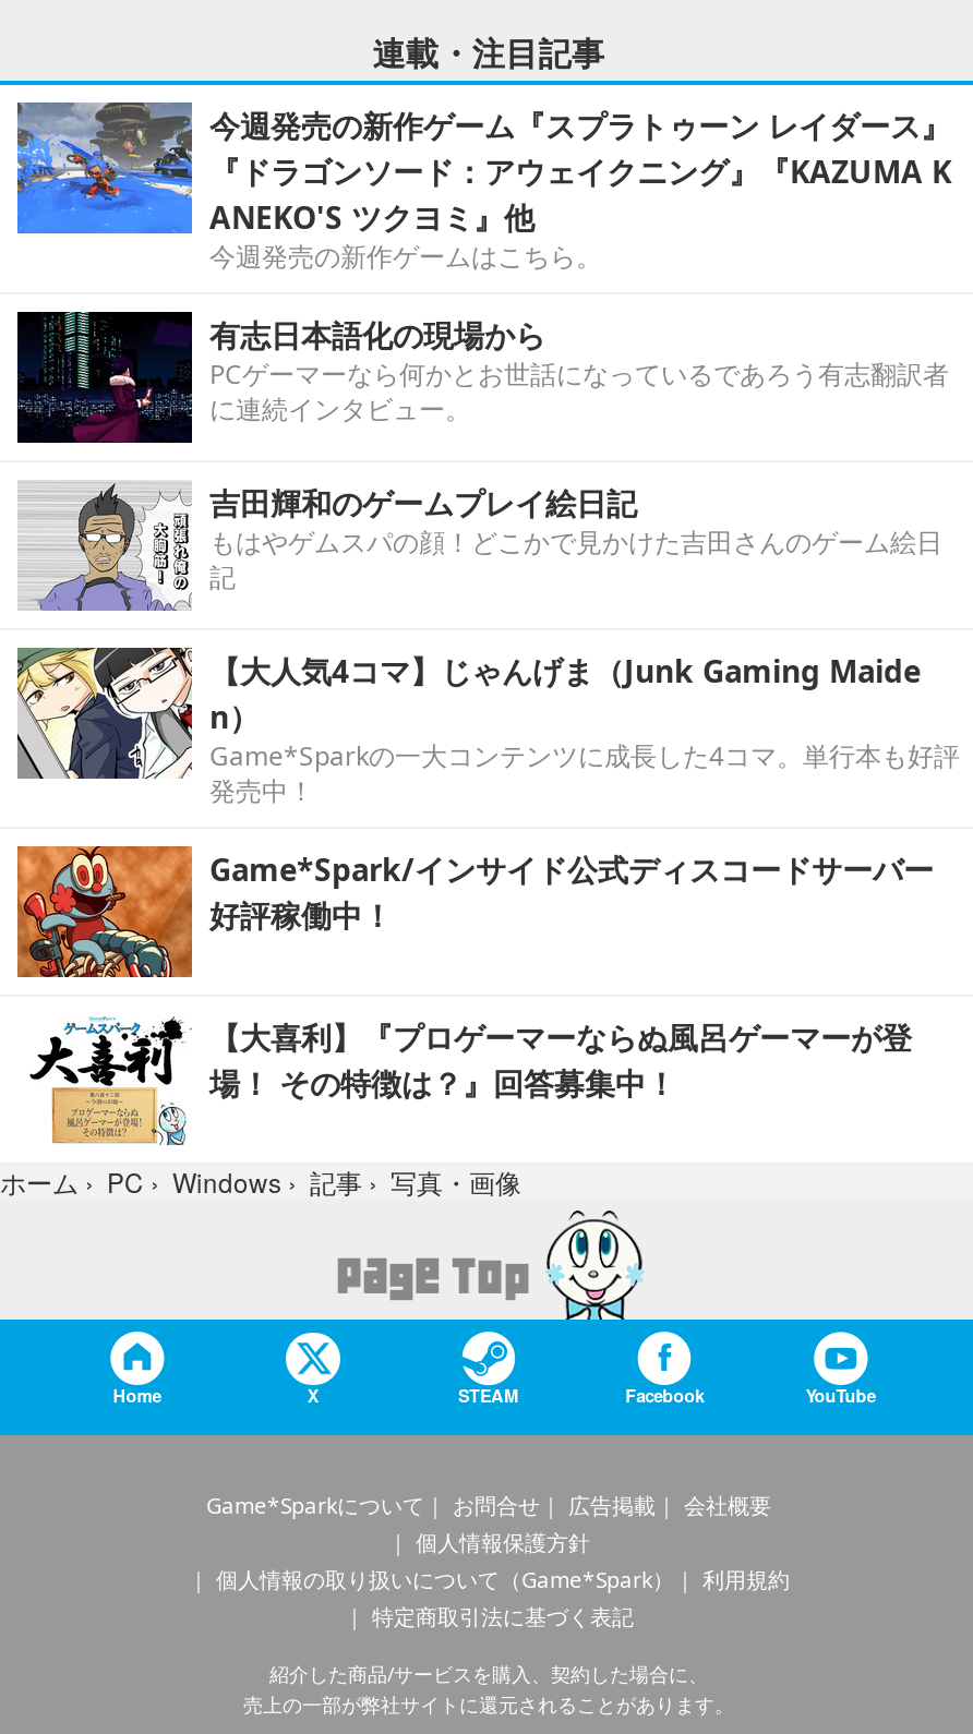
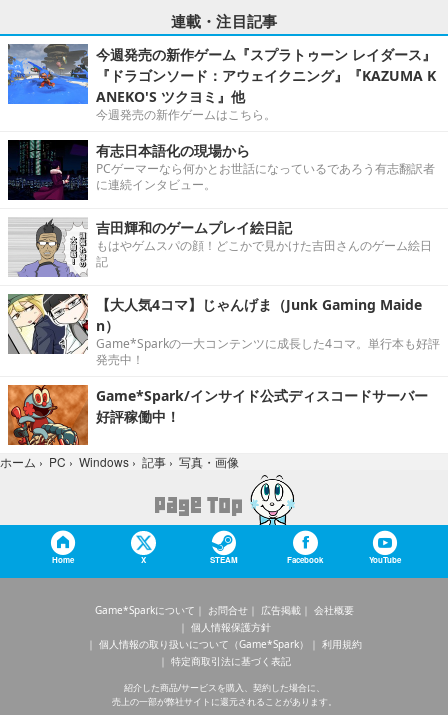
- [image]
- 【大喜利】『プロゲーマーならぬ風呂ゲーマーが登
- 場！ その特徴は？』回答募集中！
